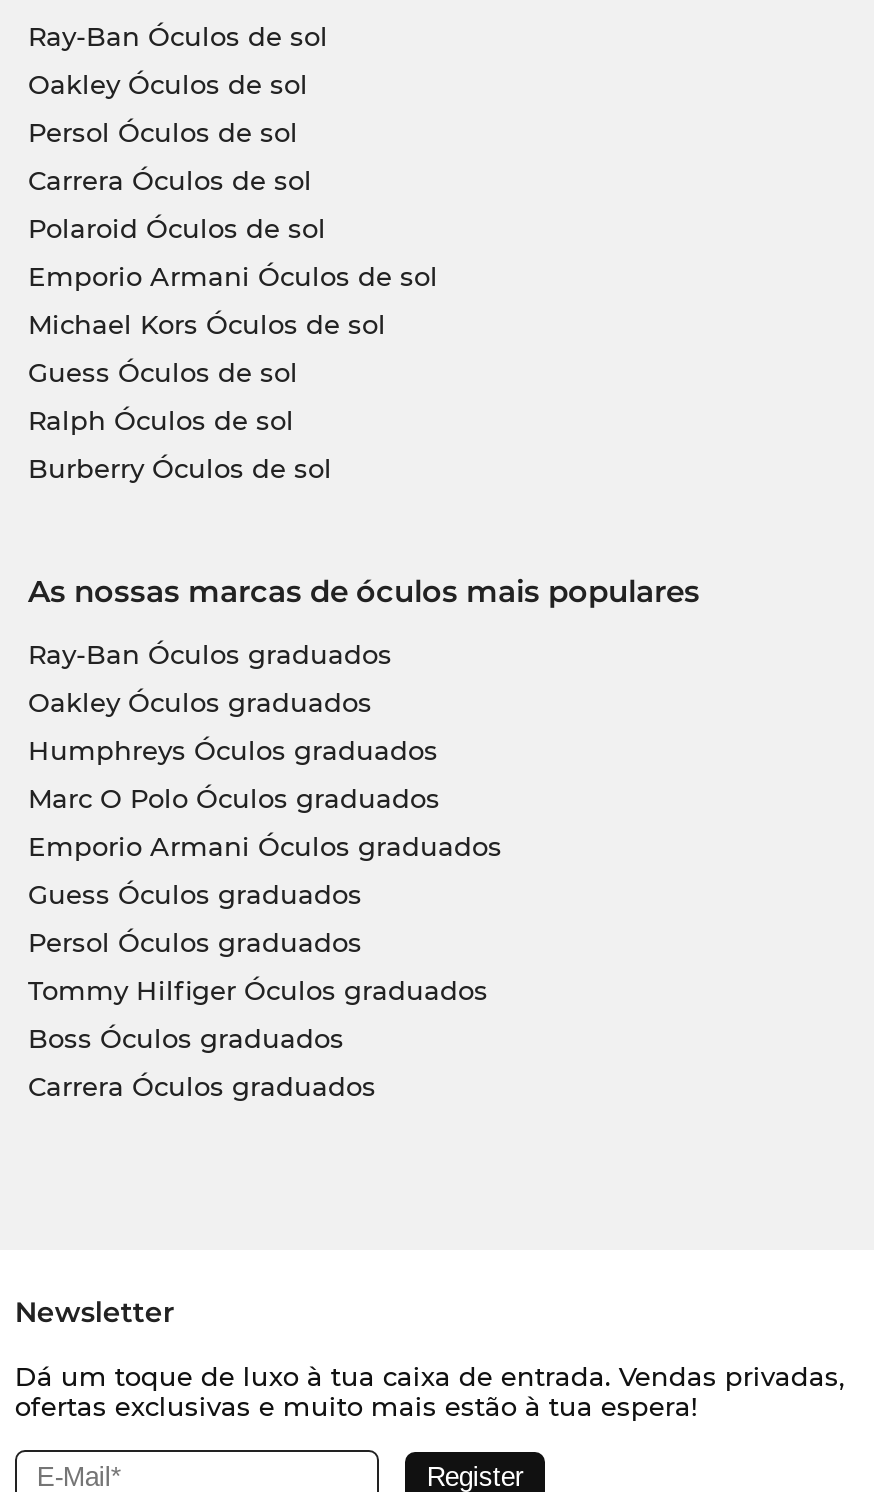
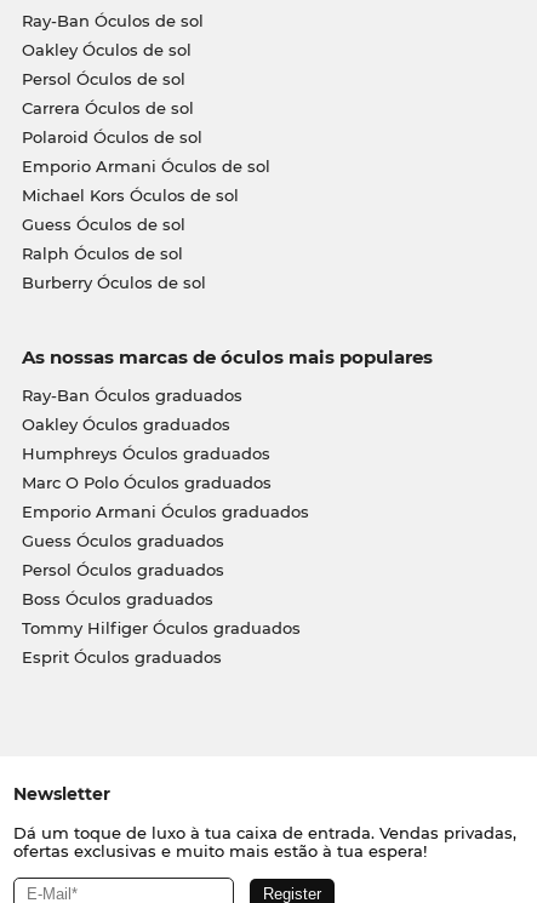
moved down: Tommy Hilfiger Óculos graduados

moved up: Boss Óculos graduados

- Carrera Óculos graduados
+ Esprit Óculos graduados
